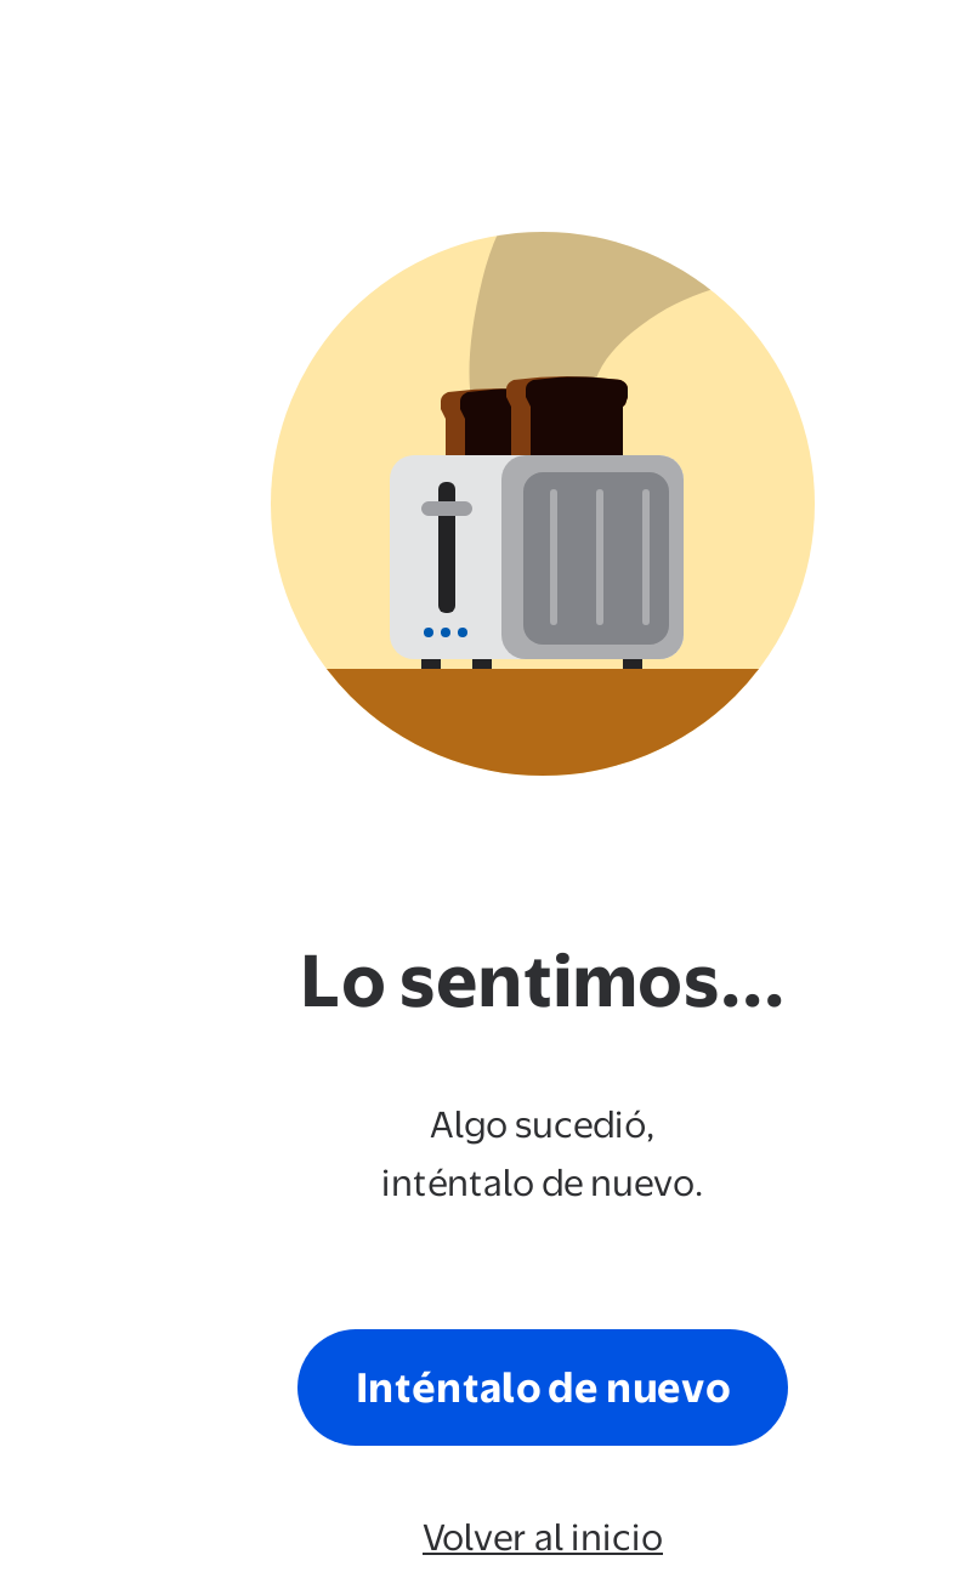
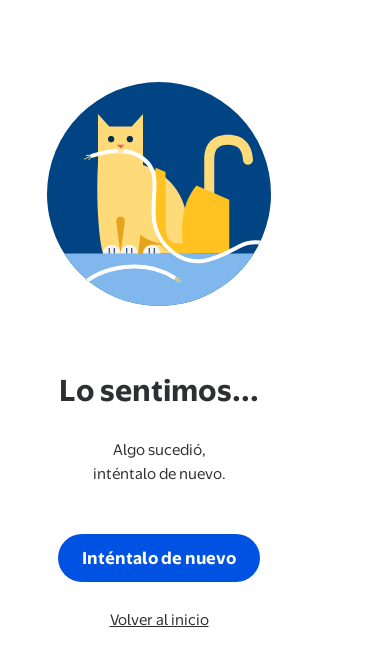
- [image]
+ [image]
